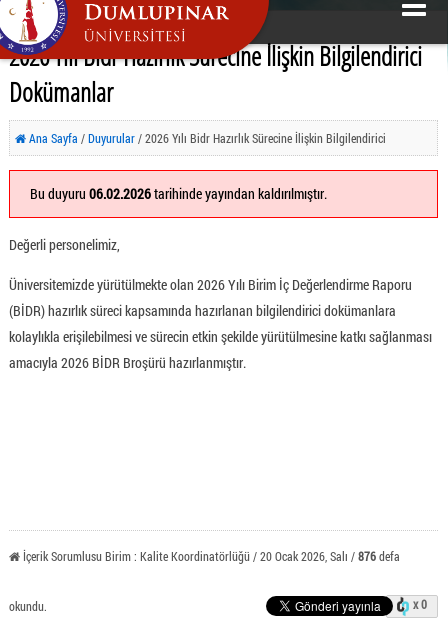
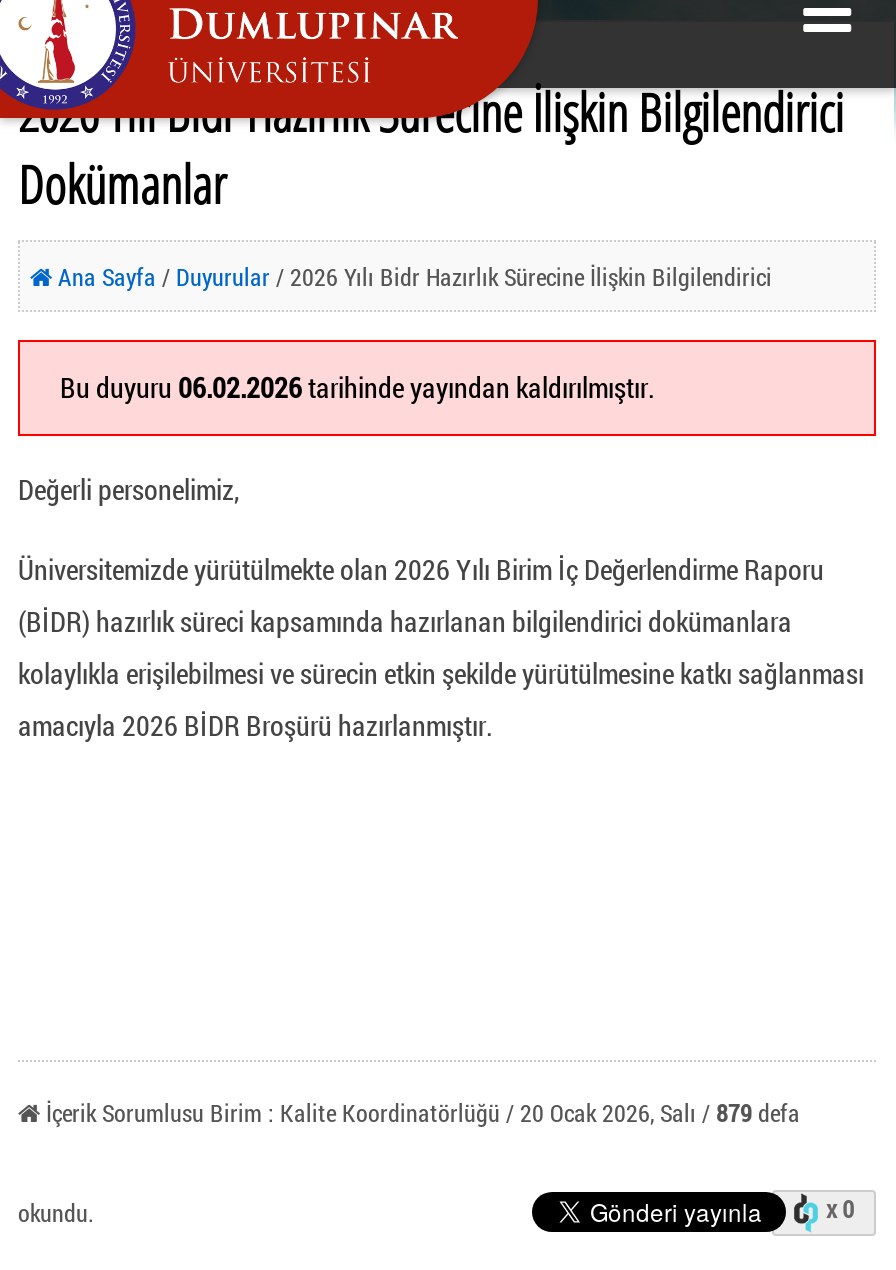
- İçerik Sorumlusu Birim : Kalite Koordinatörlüğü / 20 Ocak 2026, Salı / 876 defa
+ İçerik Sorumlusu Birim : Kalite Koordinatörlüğü / 20 Ocak 2026, Salı / 879 defa
